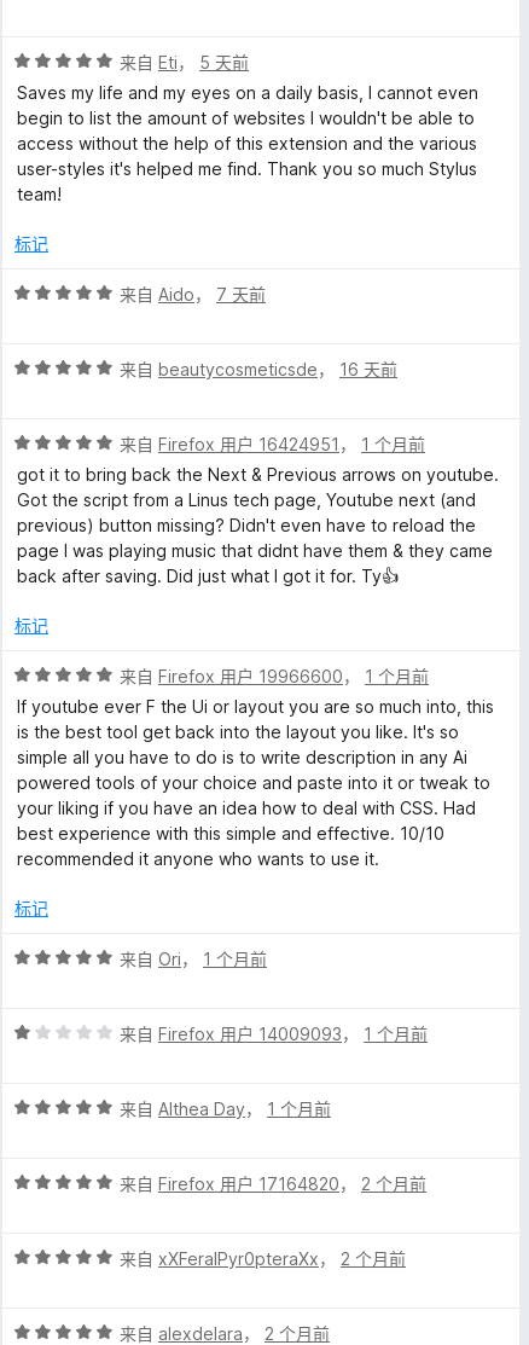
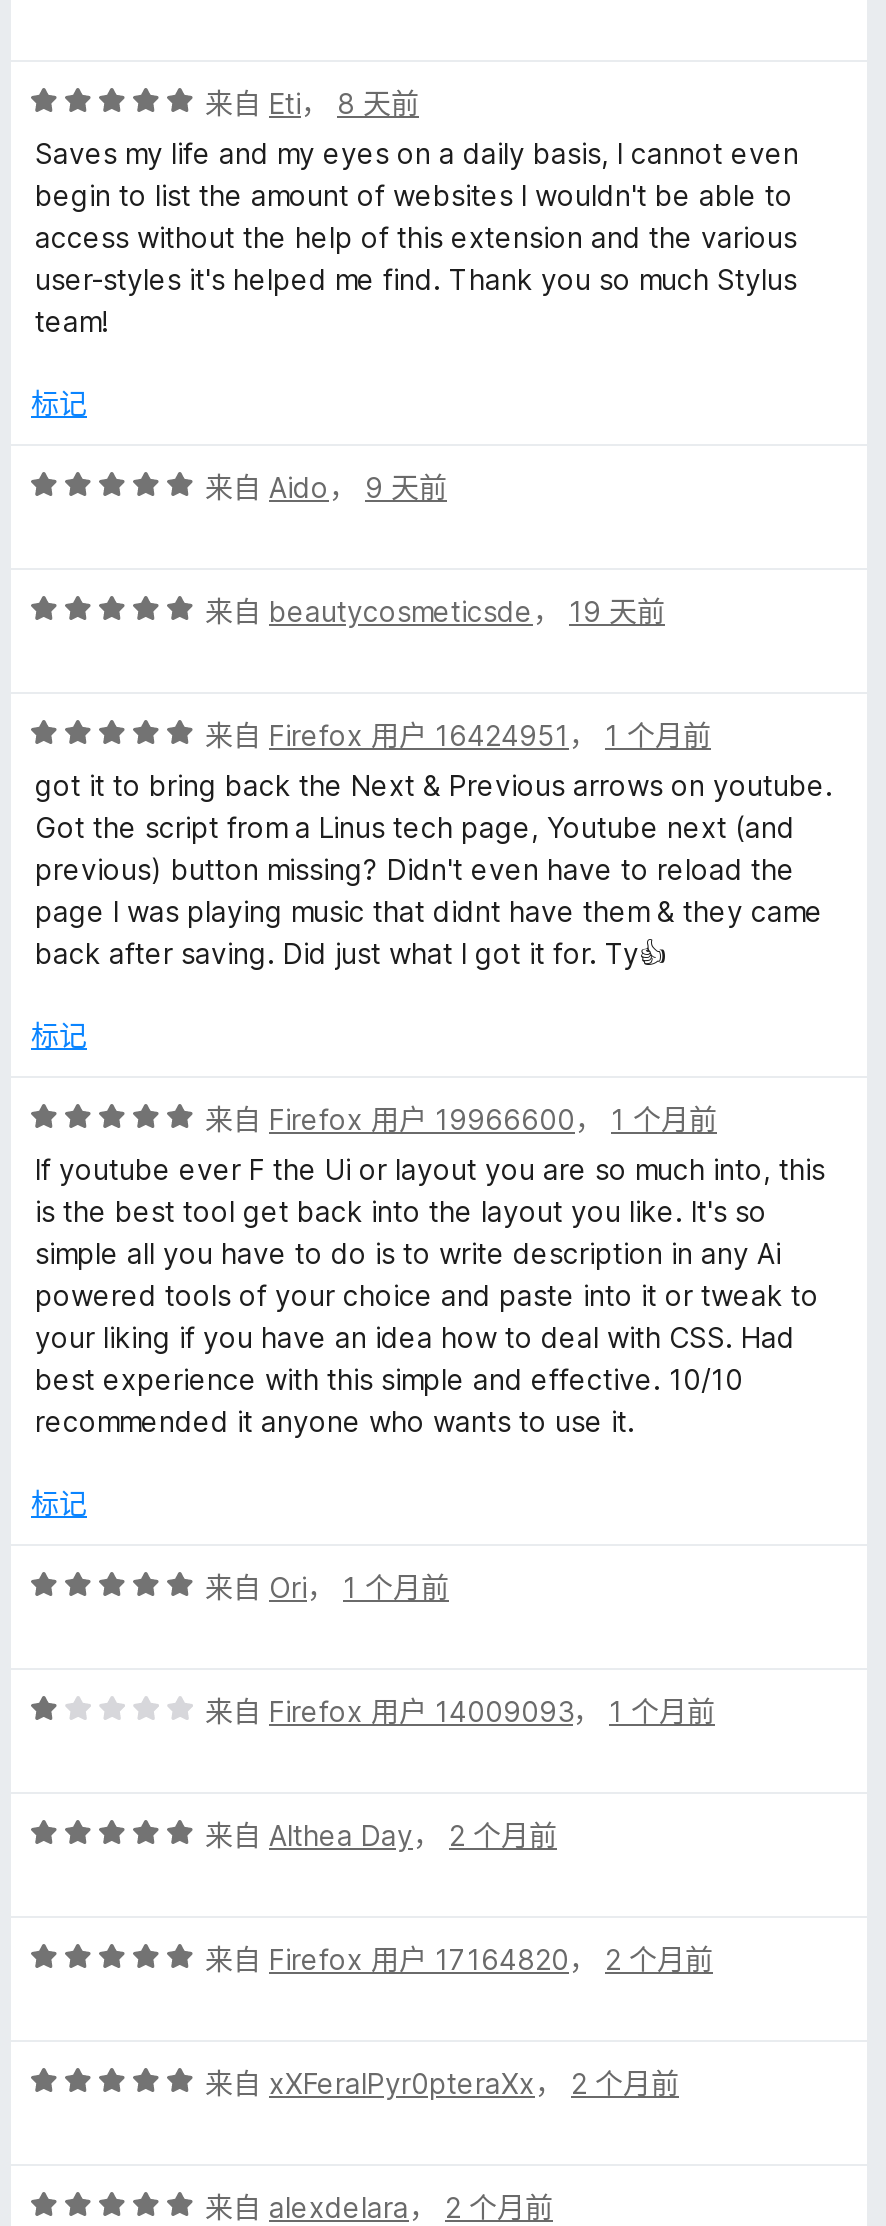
- 来自Eti，5 天前
+ 来自Eti，8 天前

- 来自Aido，7 天前
+ 来自Aido，9 天前

- 来自beautycosmeticsde，16 天前
+ 来自beautycosmeticsde，19 天前

- 来自Althea Day，1 个月前
+ 来自Althea Day，2 个月前
